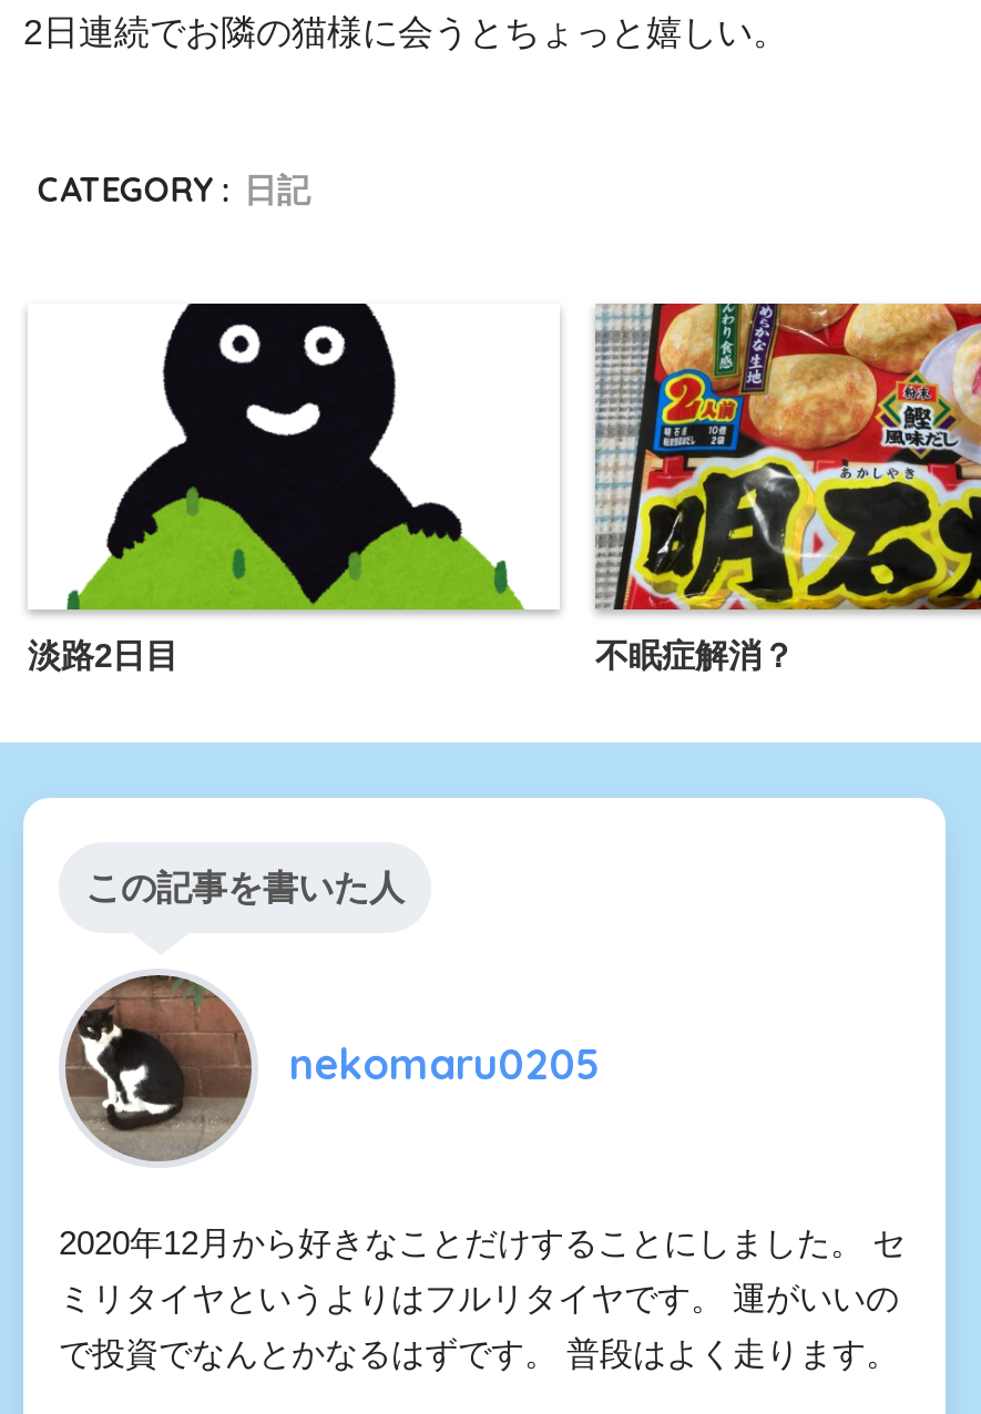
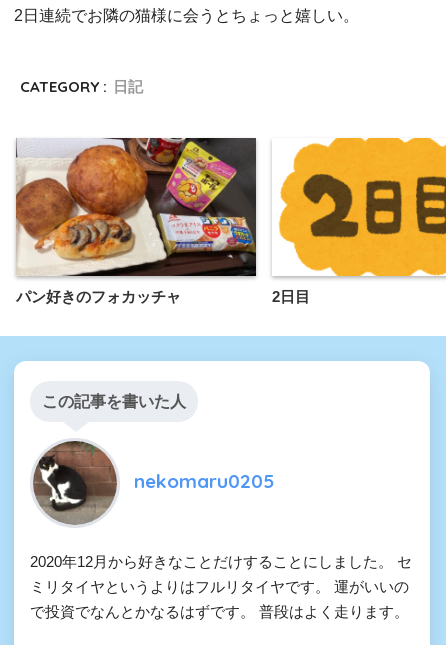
- [image]
- 淡路2日目
- 不眠症解消？
+ [image]
+ パン好きのフォカッチャ
+ 2日目

- [image]
+ [image]
